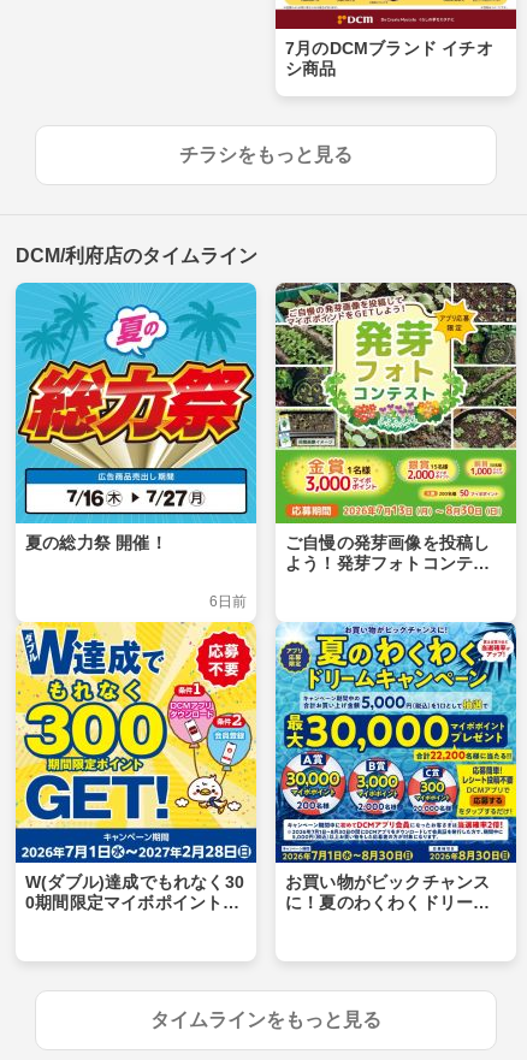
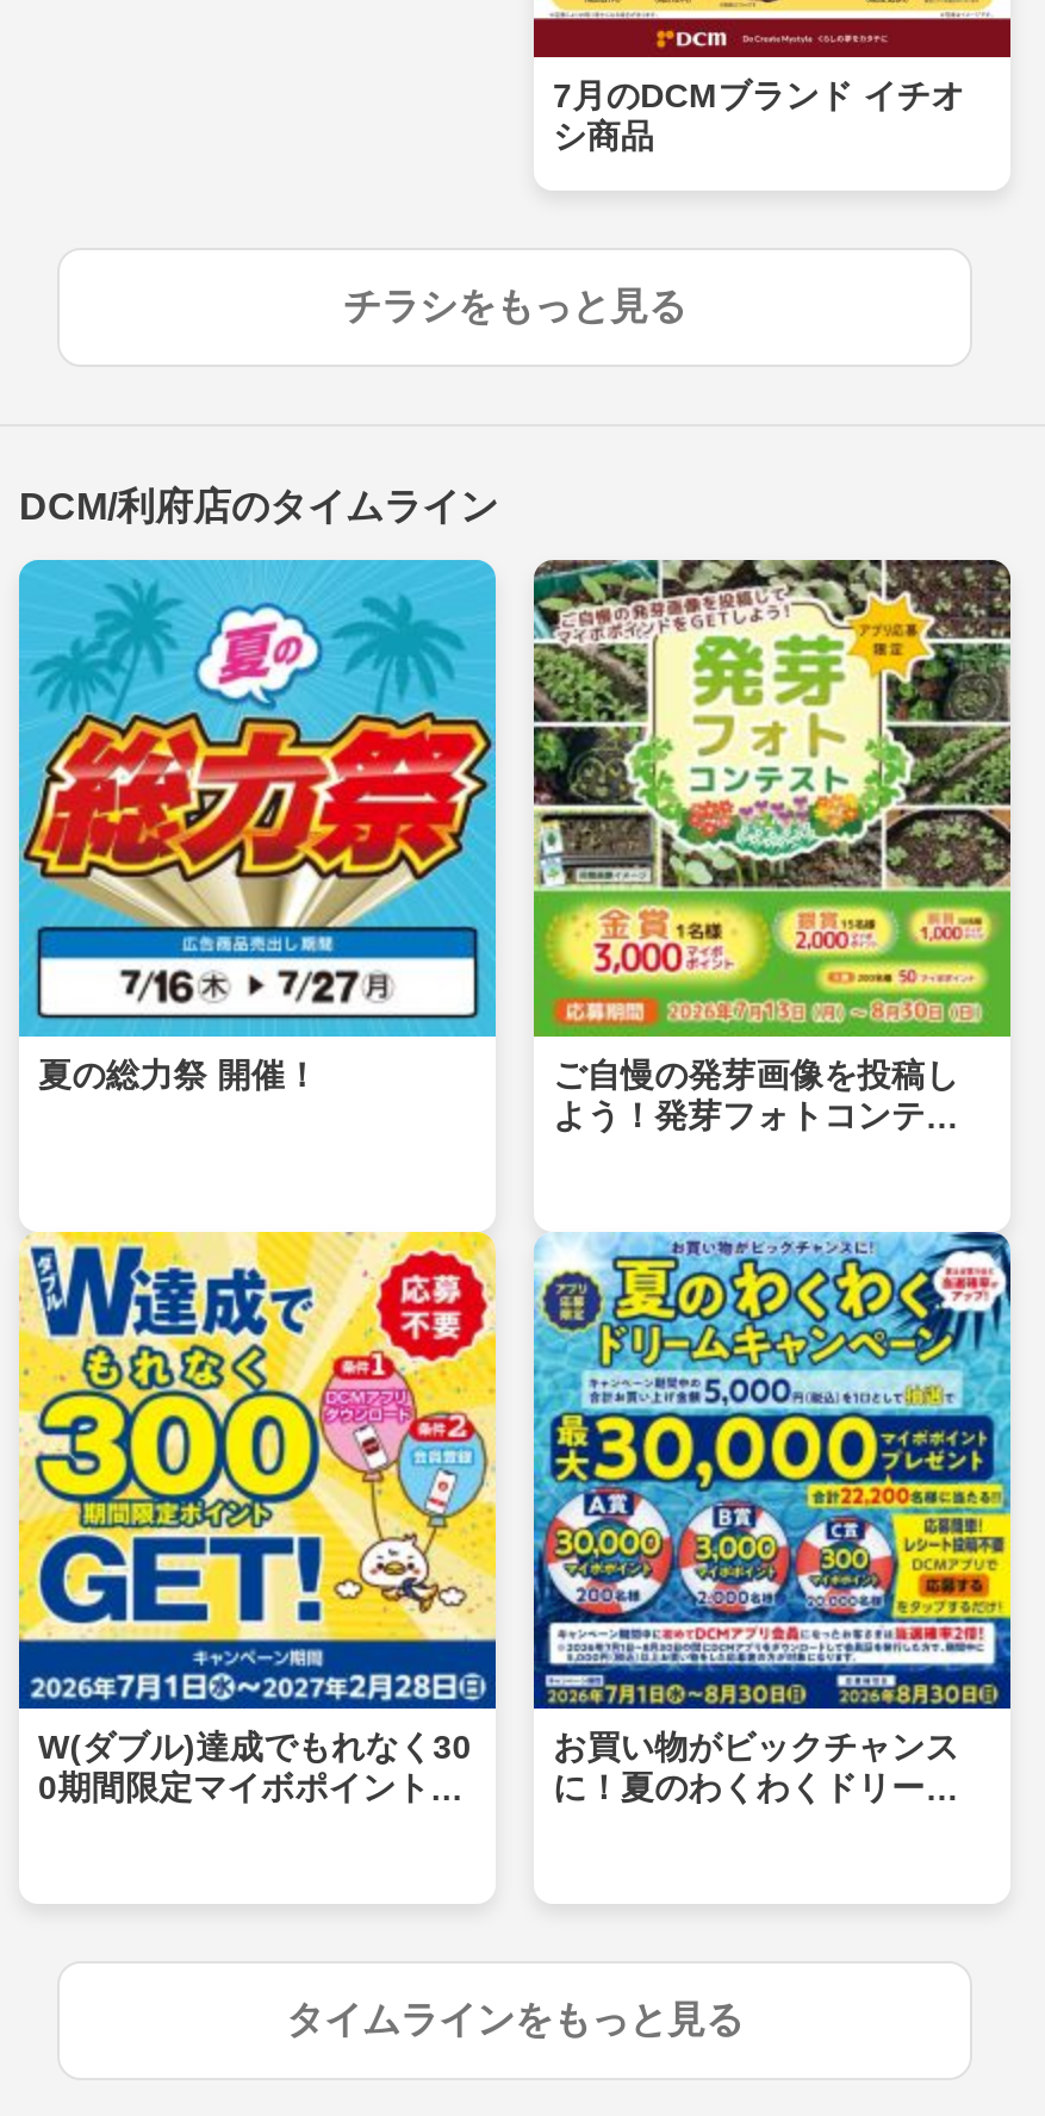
- 6日前
